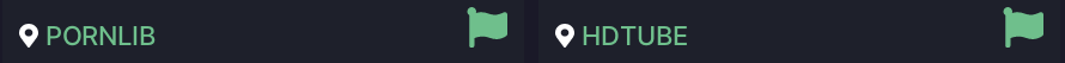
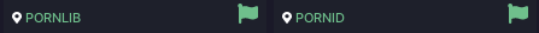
- HDTUBE
+ PORNID
